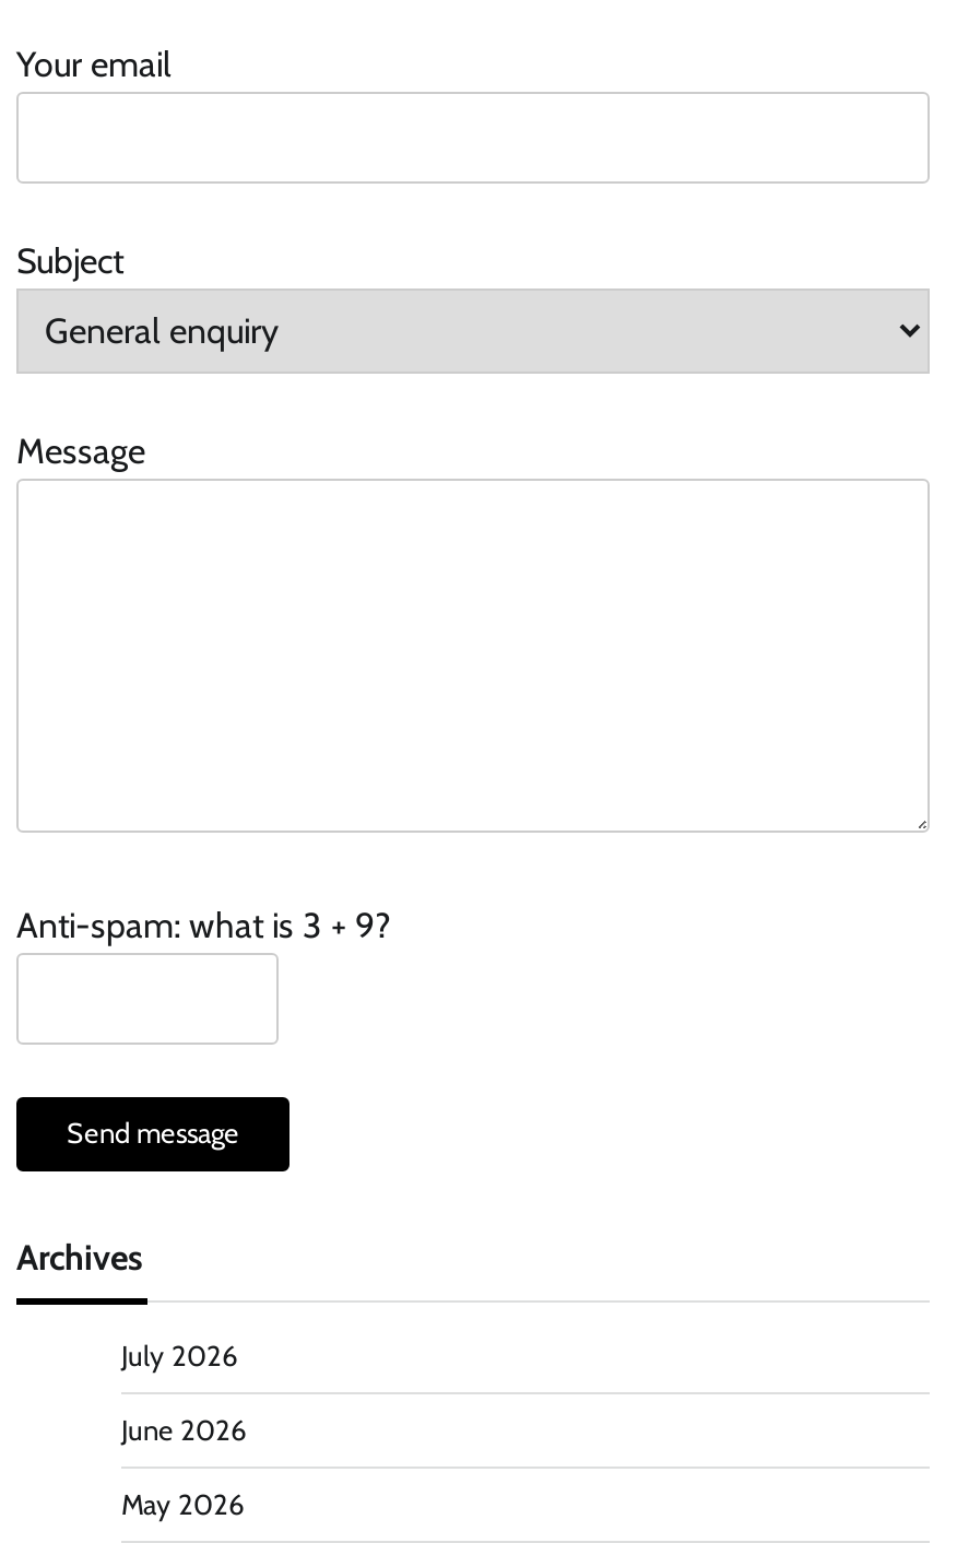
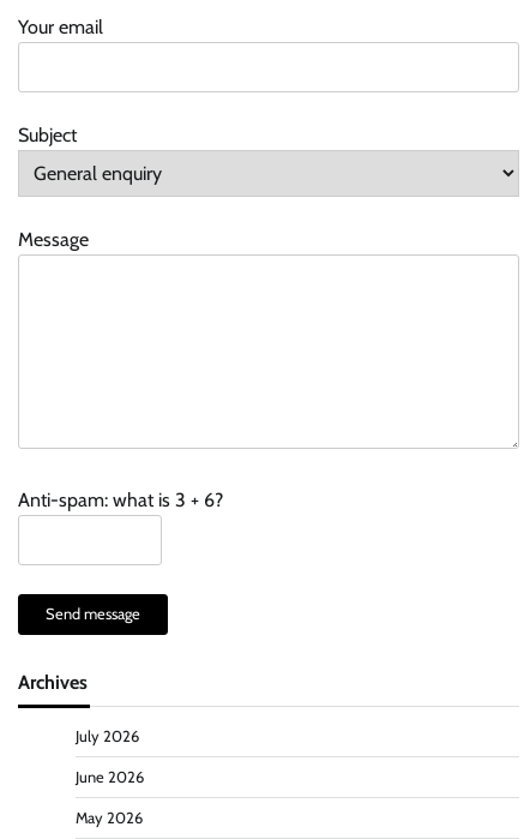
- Anti-spam: what is 3 + 9?
+ Anti-spam: what is 3 + 6?
